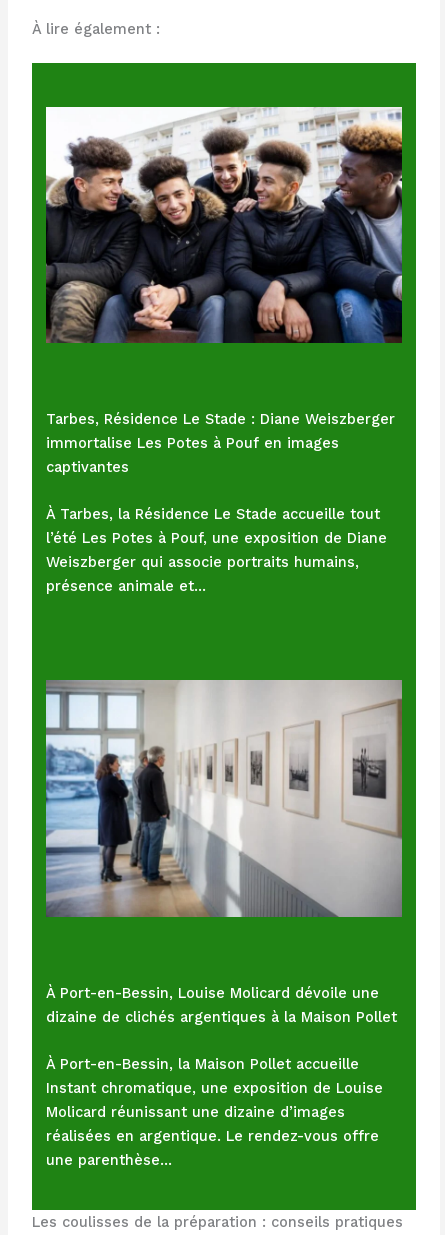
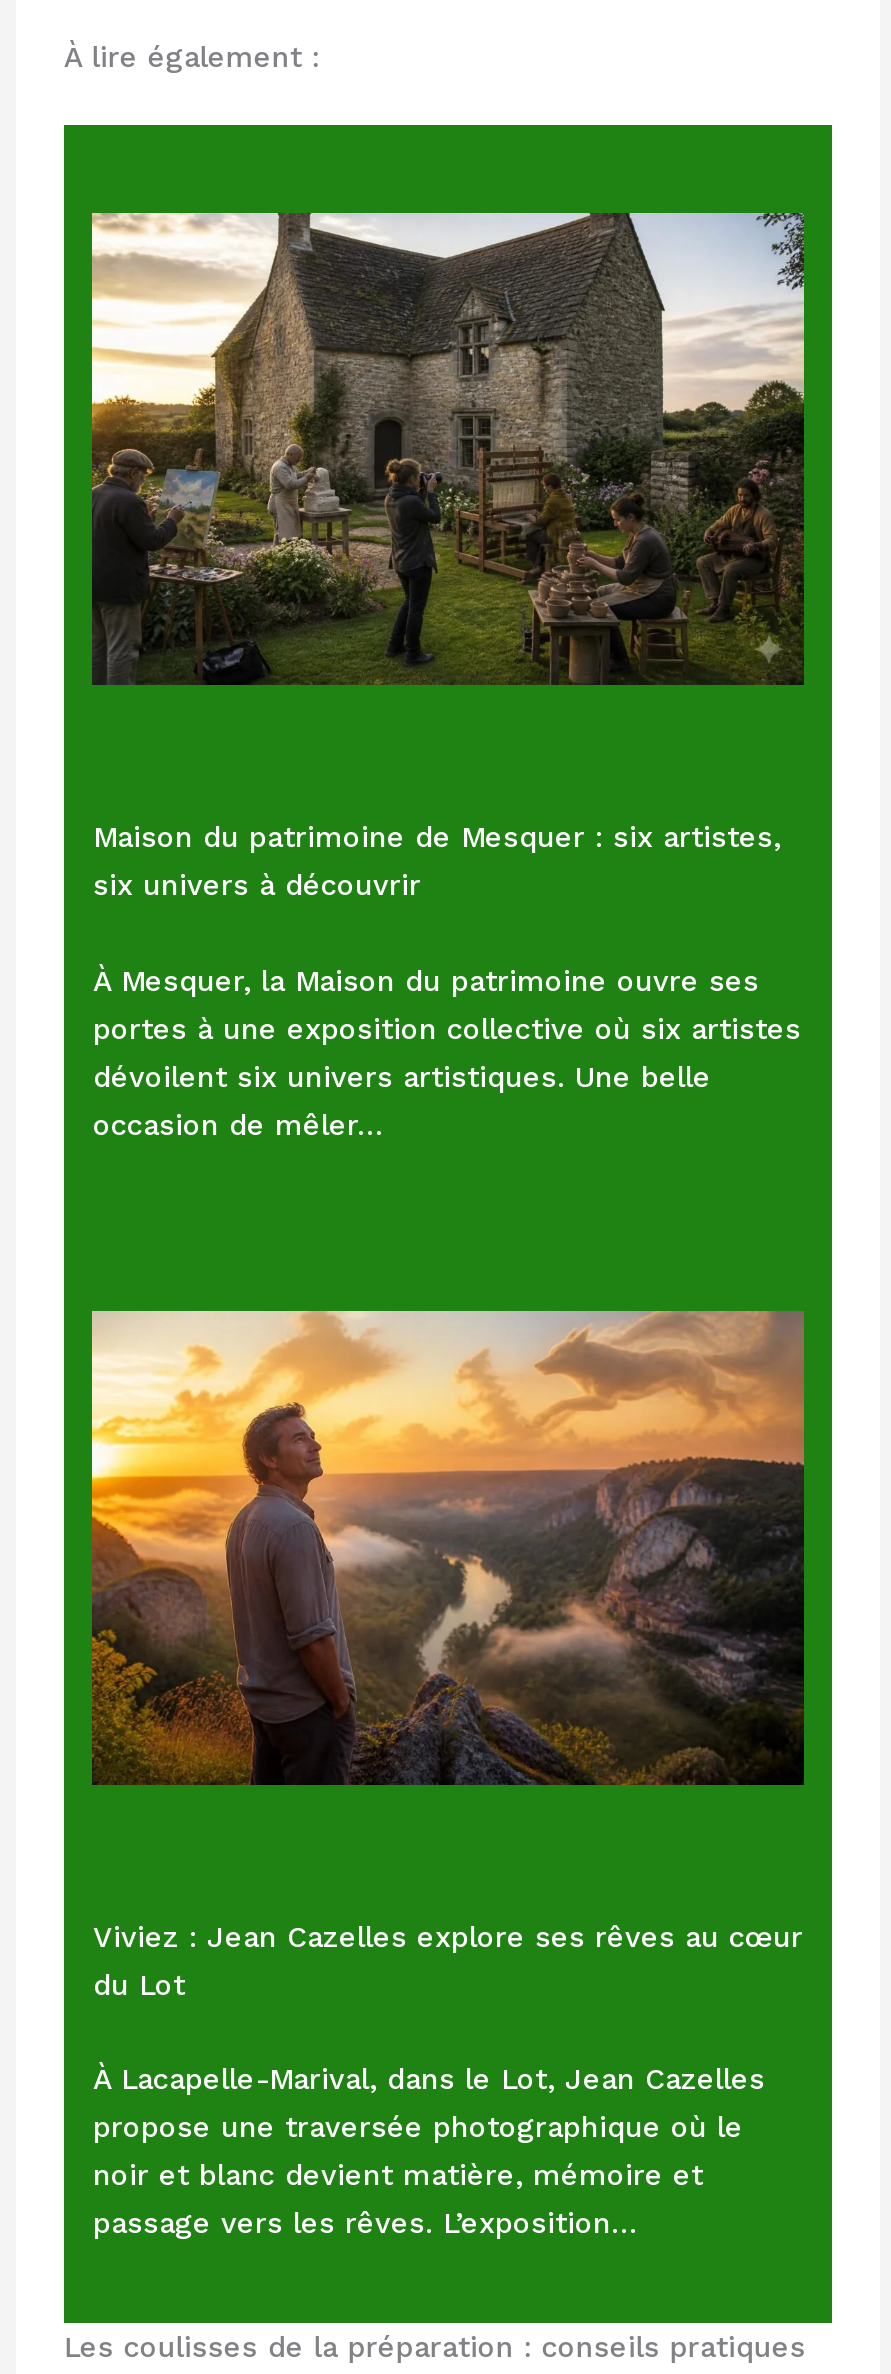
- [image]
+ [image]

- Tarbes, Résidence Le Stade : Diane Weiszberger
- immortalise Les Potes à Pouf en images
- captivantes
+ Maison du patrimoine de Mesquer : six artistes,
+ six univers à découvrir

- À Tarbes, la Résidence Le Stade accueille tout
- l’été Les Potes à Pouf, une exposition de Diane
- Weiszberger qui associe portraits humains,
- présence animale et…
+ À Mesquer, la Maison du patrimoine ouvre ses
+ portes à une exposition collective où six artistes
+ dévoilent six univers artistiques. Une belle
+ occasion de mêler…

- [image]
+ [image]

- À Port-en-Bessin, Louise Molicard dévoile une
- dizaine de clichés argentiques à la Maison Pollet
+ Viviez : Jean Cazelles explore ses rêves au cœur
+ du Lot

- À Port-en-Bessin, la Maison Pollet accueille
- Instant chromatique, une exposition de Louise
- Molicard réunissant une dizaine d’images
- réalisées en argentique. Le rendez-vous offre
- une parenthèse…
+ À Lacapelle-Marival, dans le Lot, Jean Cazelles
+ propose une traversée photographique où le
+ noir et blanc devient matière, mémoire et
+ passage vers les rêves. L’exposition…
